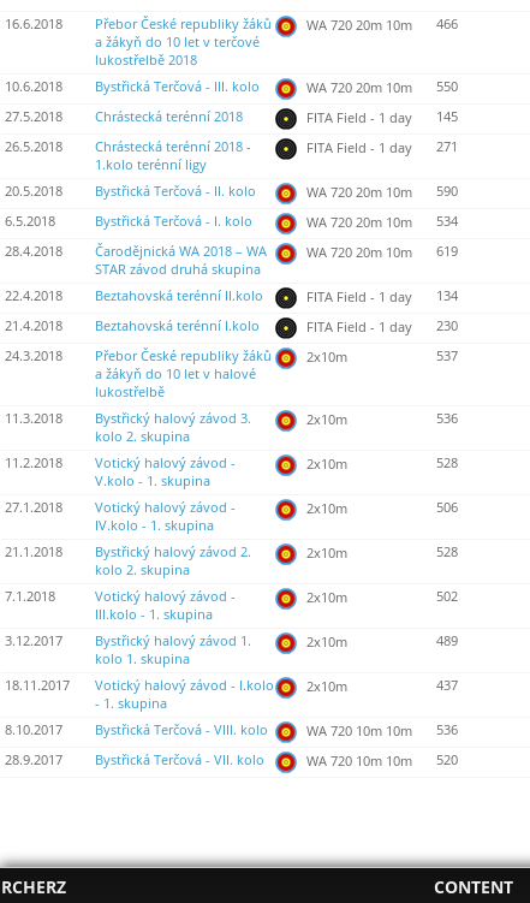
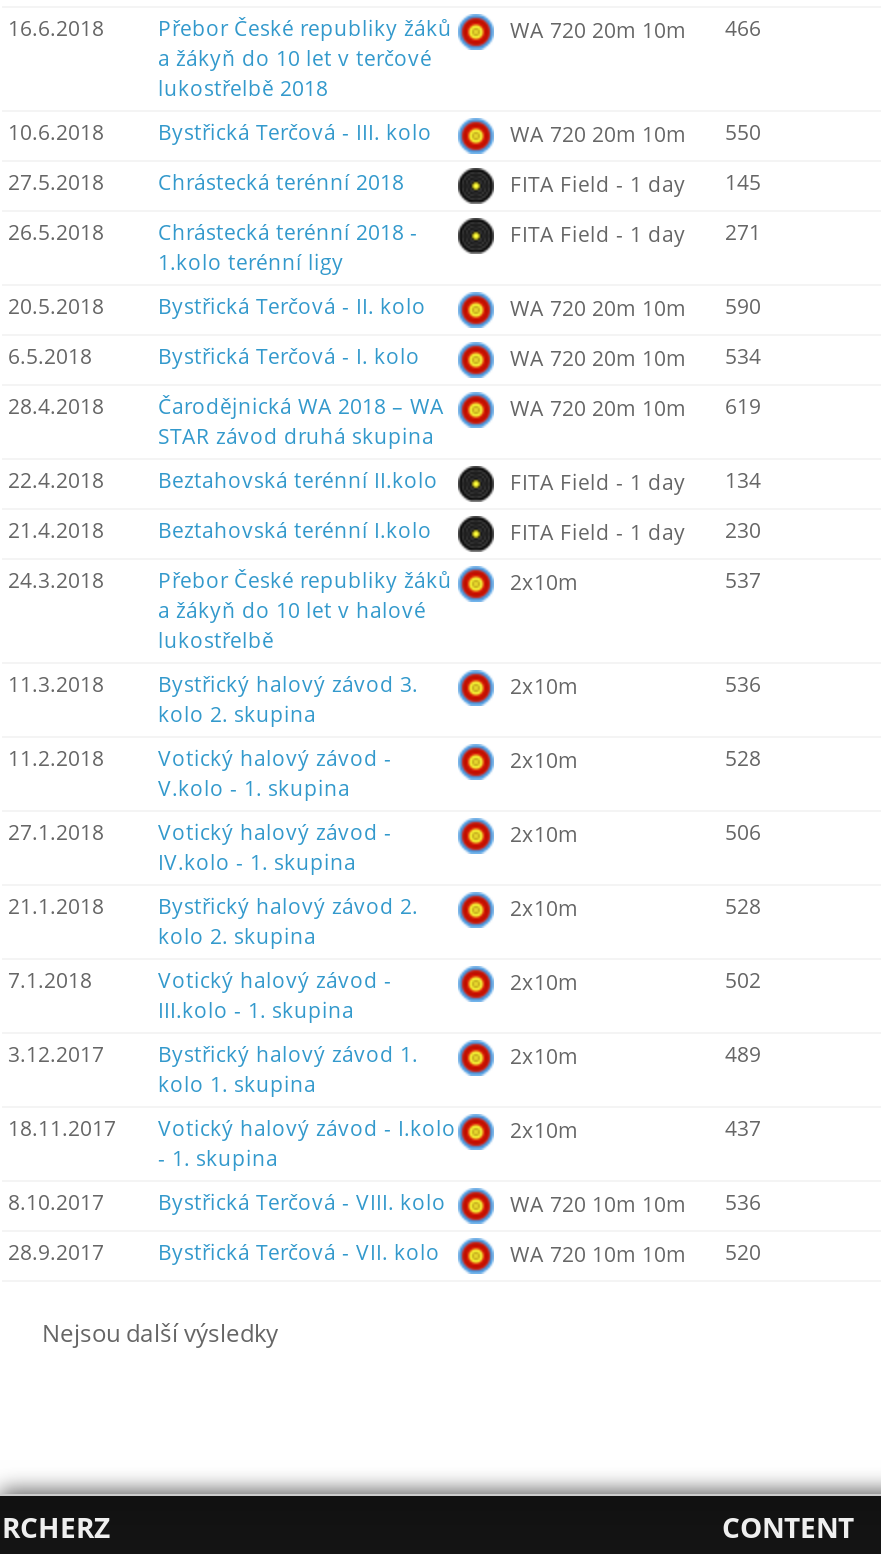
+ Nejsou další výsledky
